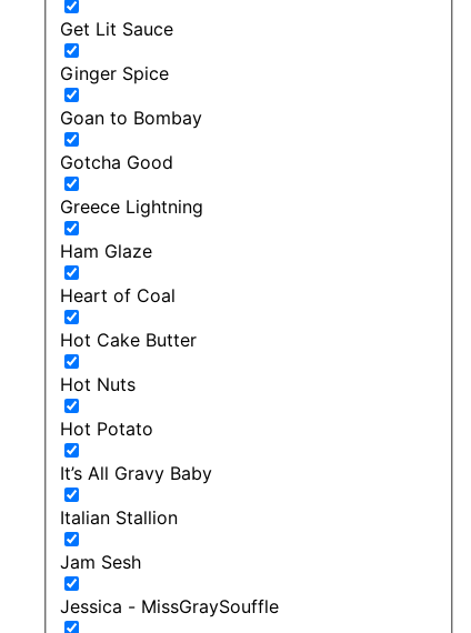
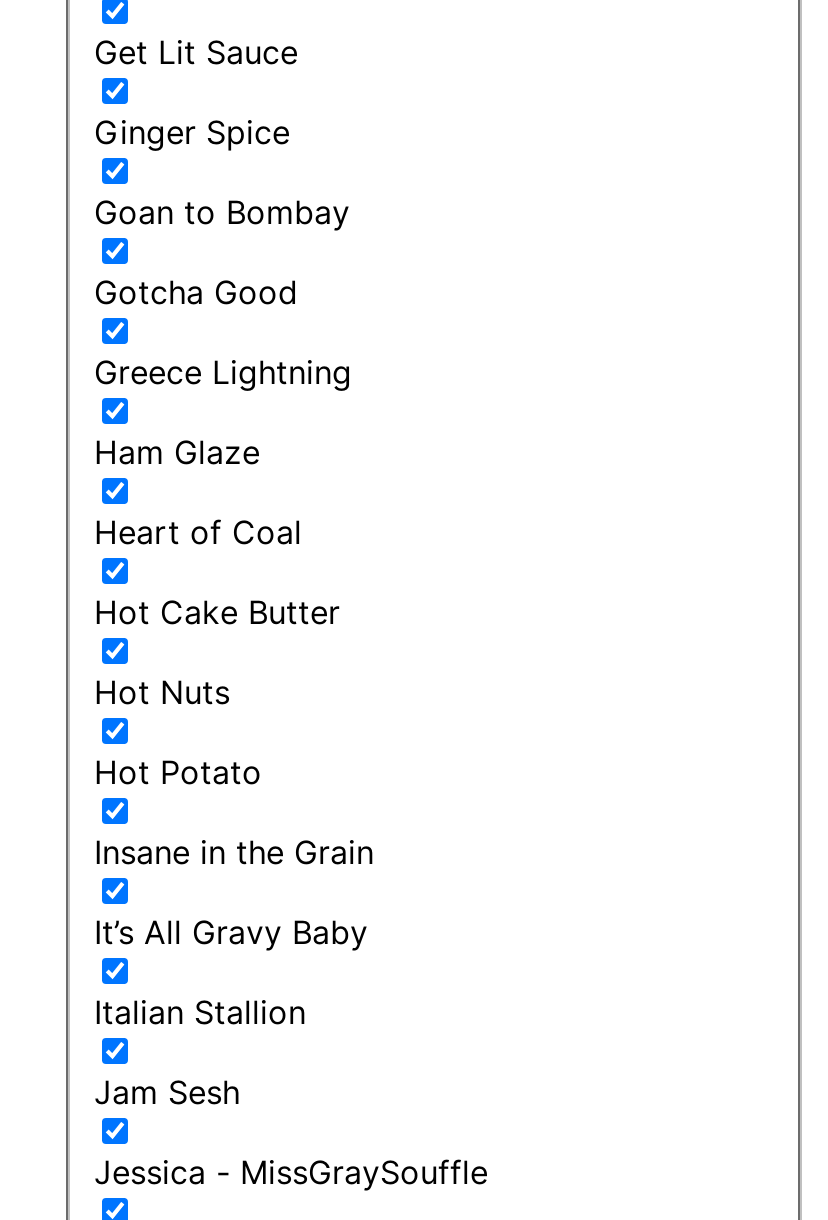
+ Insane in the Grain
